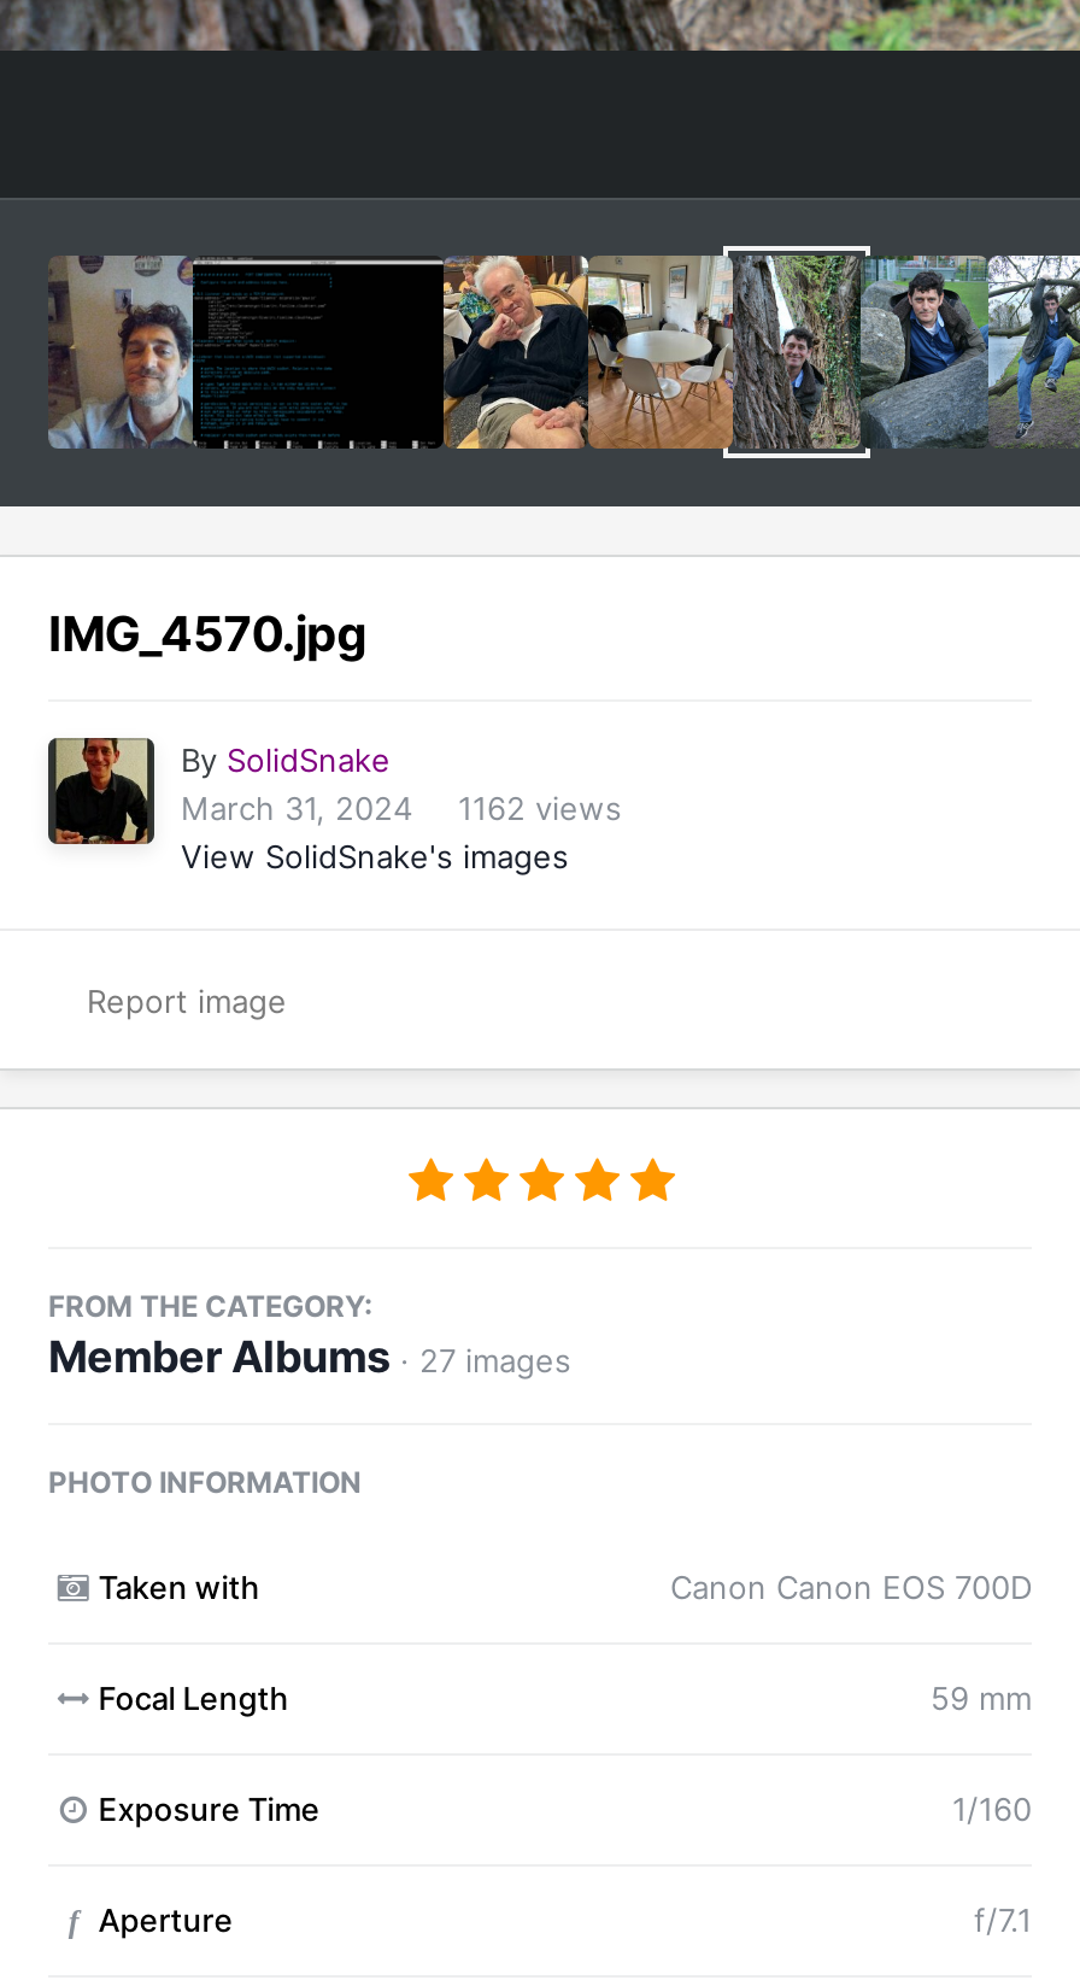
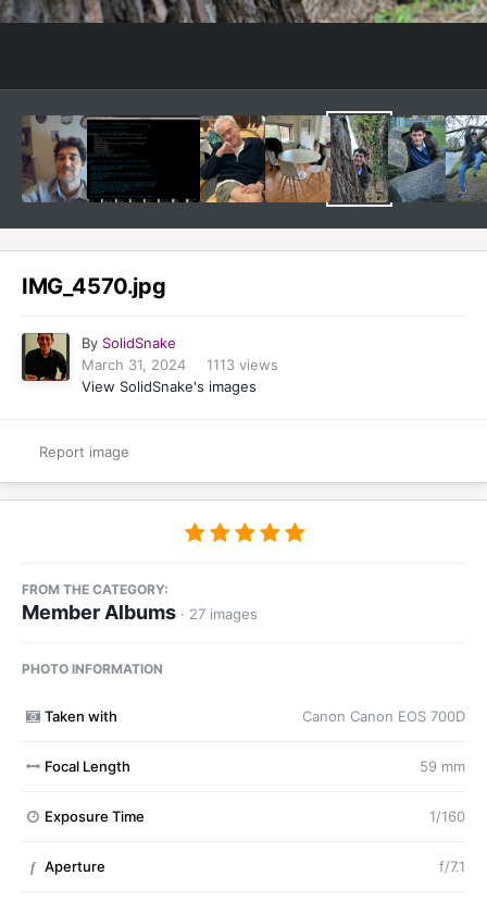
- March 31, 2024 1162 views
+ March 31, 2024 1113 views
